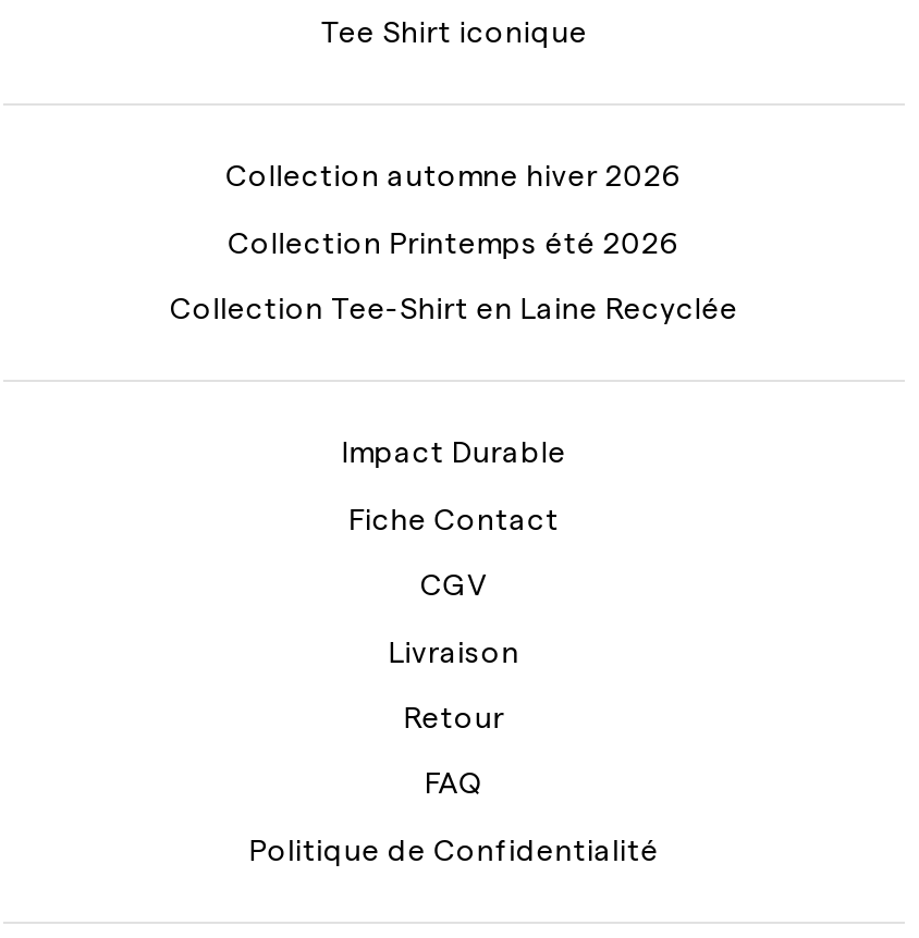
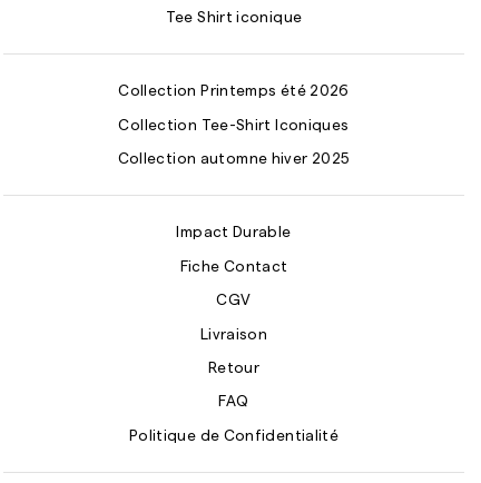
- Collection automne hiver 2026

moved up: Collection Printemps été 2026

- Collection Tee-Shirt en Laine Recyclée
+ Collection Tee-Shirt Iconiques
+ Collection automne hiver 2025
